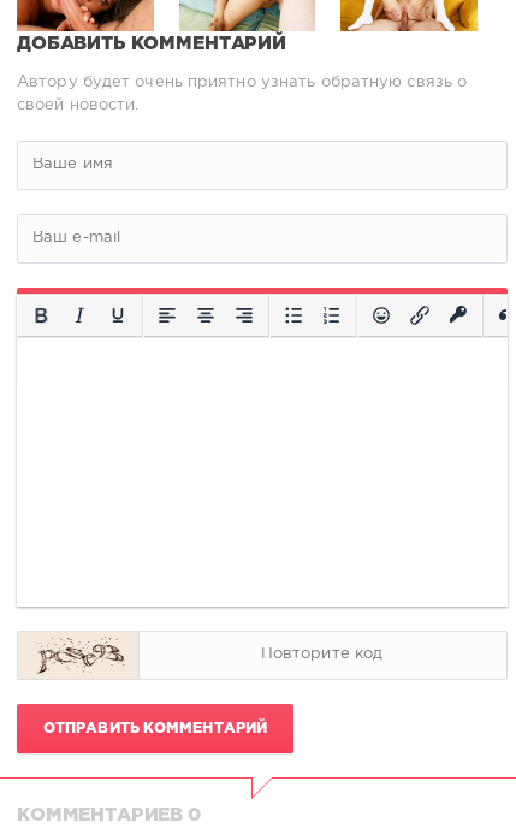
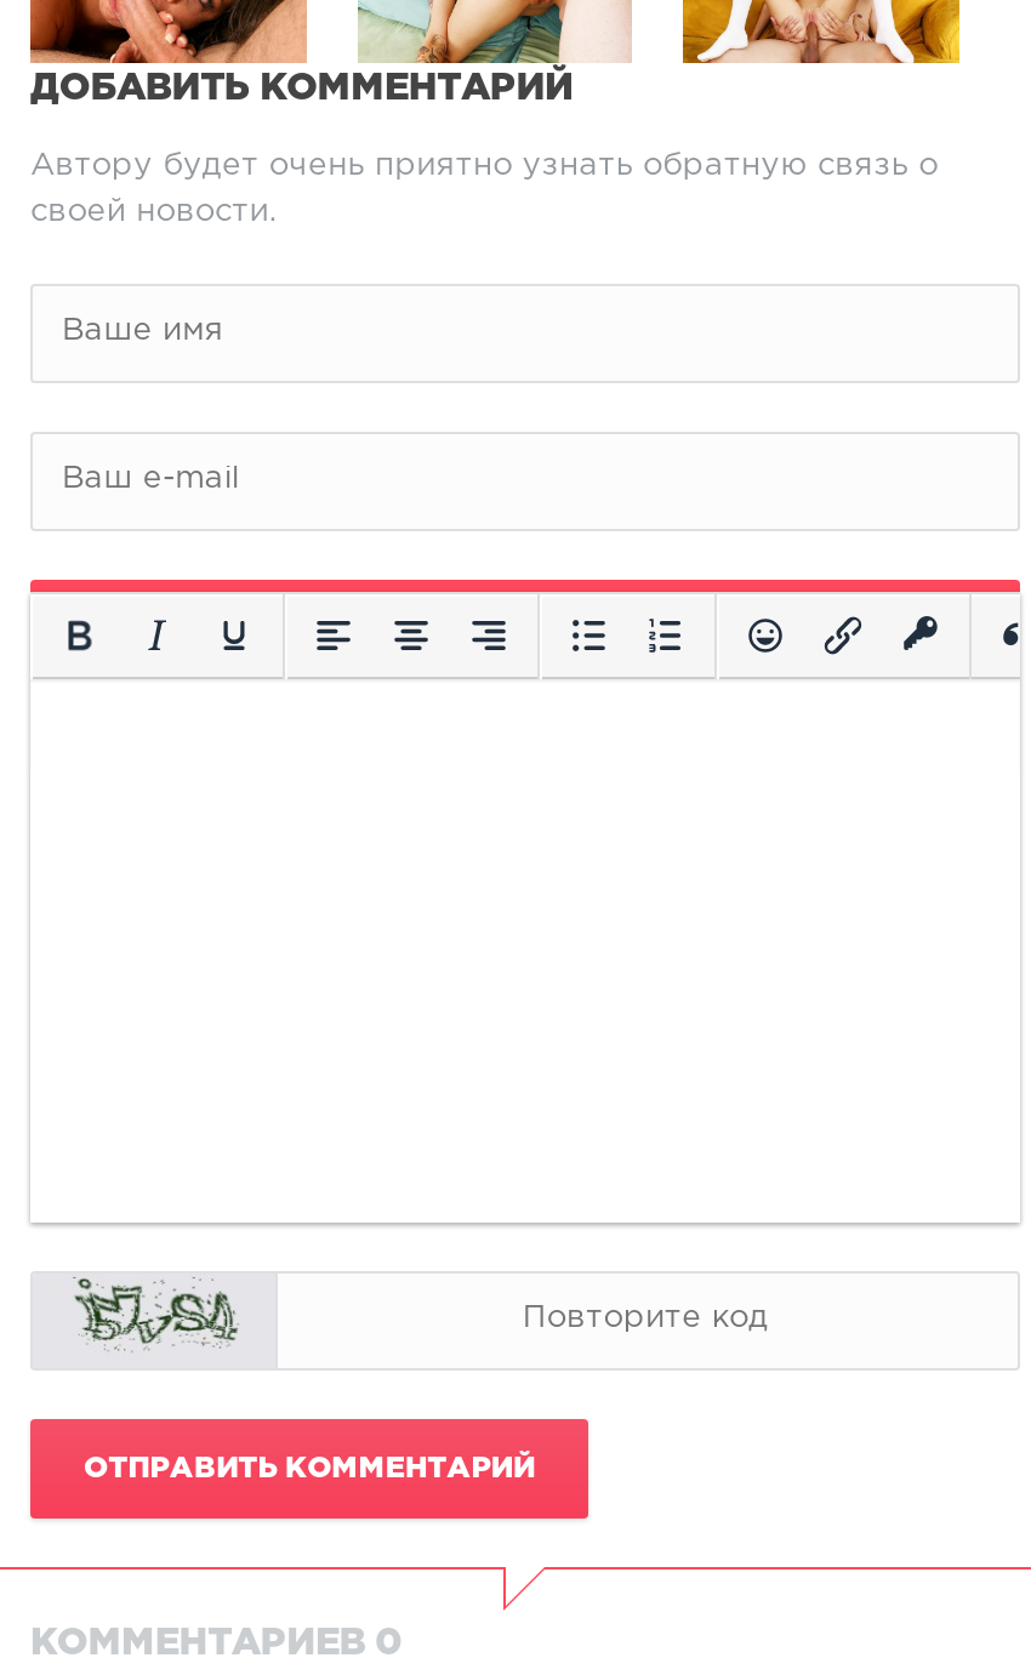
- [image]
+ [image]
